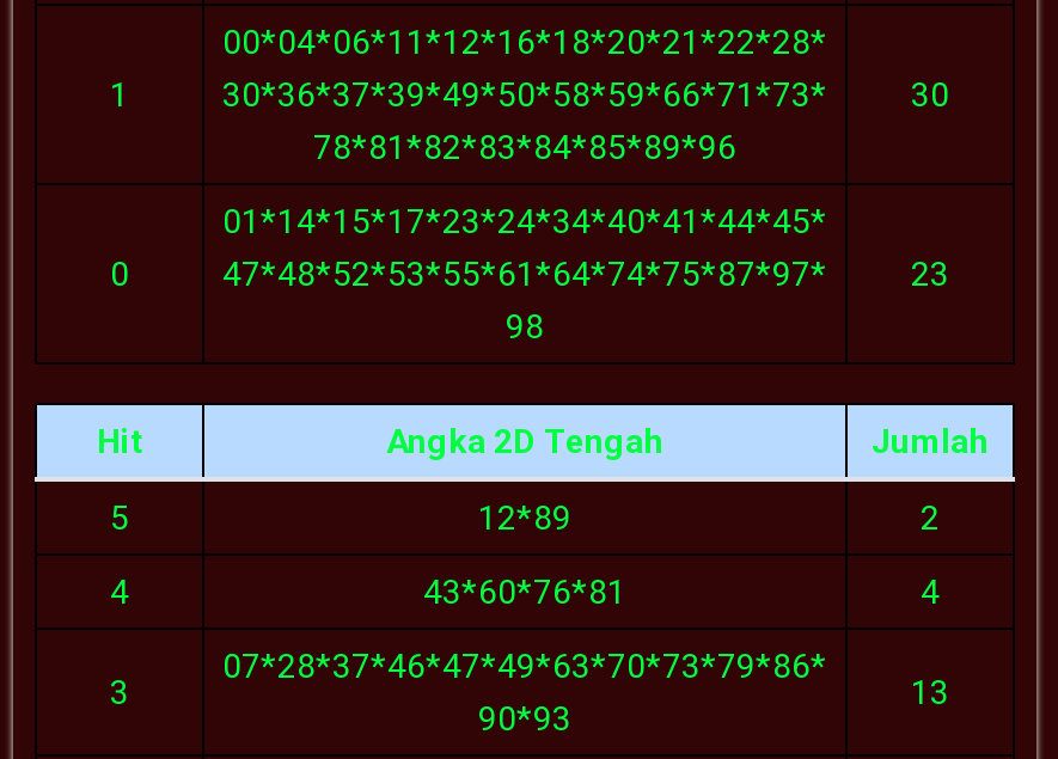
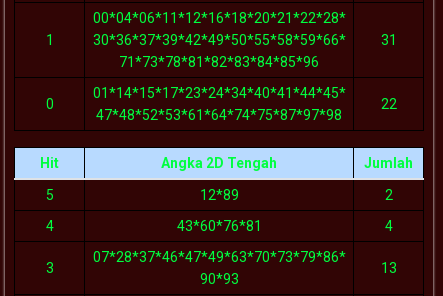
- 30*36*37*39*49*50*58*59*66*71*73*
+ 30*36*37*39*42*49*50*55*58*59*66*

- 30
+ 31

- 78*81*82*83*84*85*89*96
+ 71*73*78*81*82*83*84*85*96

- 47*48*52*53*55*61*64*74*75*87*97*
- 98
+ 47*48*52*53*61*64*74*75*87*97*98

- 23
+ 22
